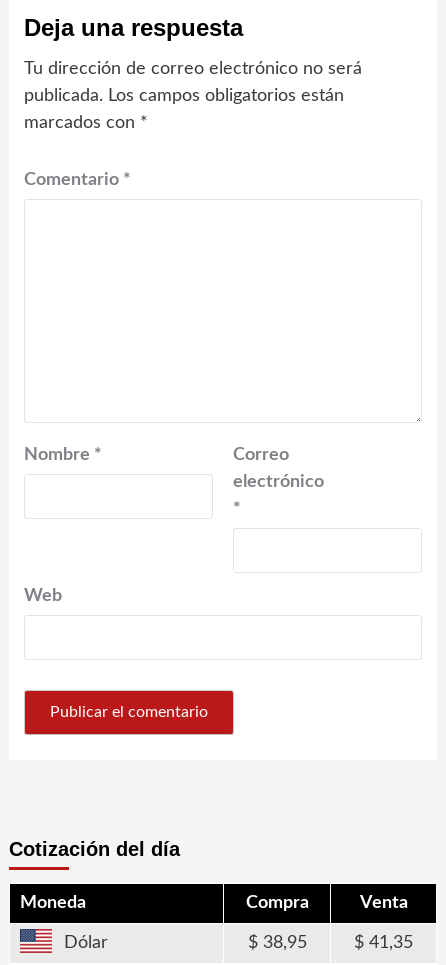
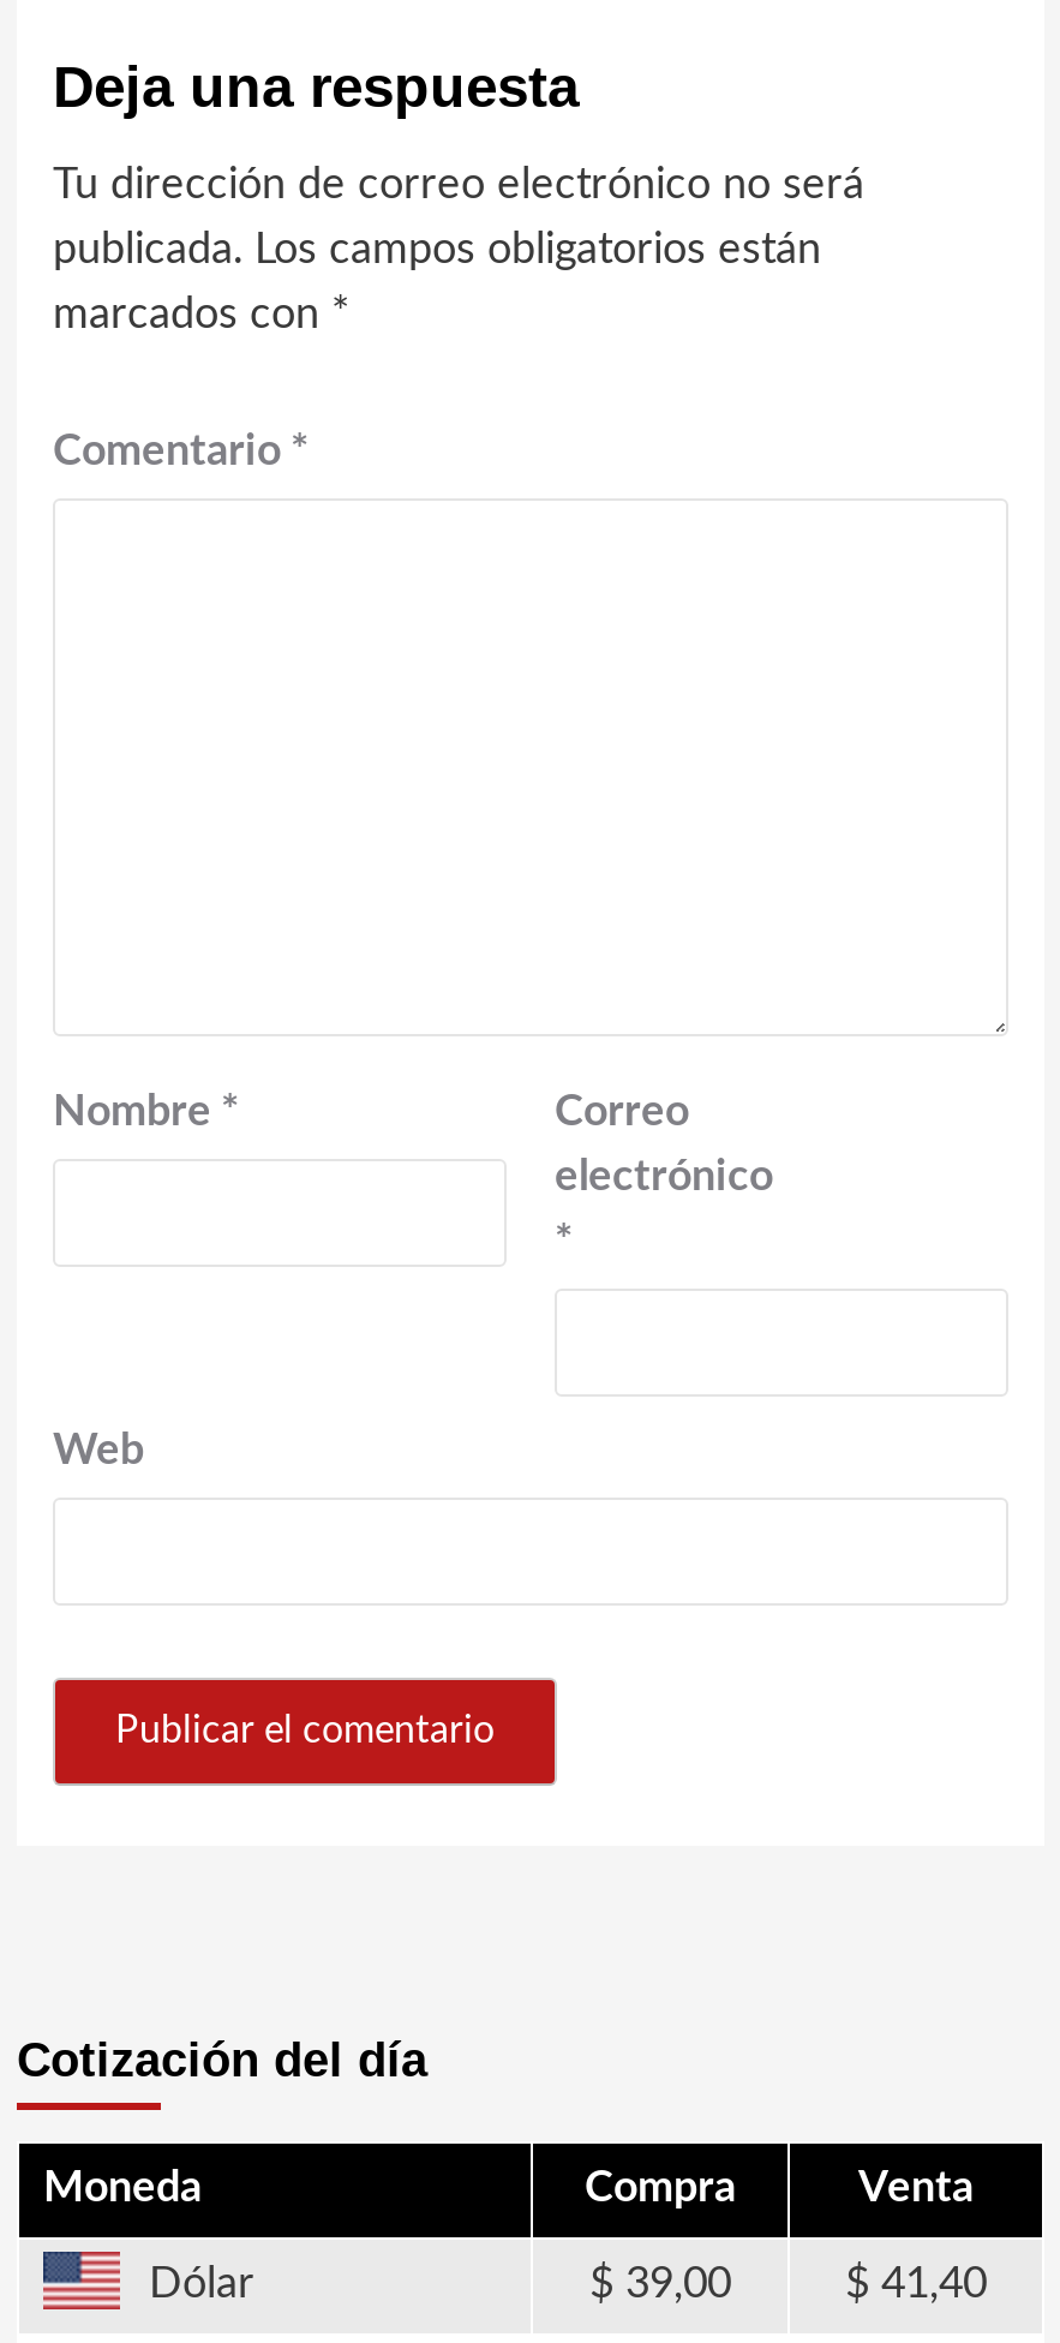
- 38,95
+ 39,00

- 41,35
+ 41,40
